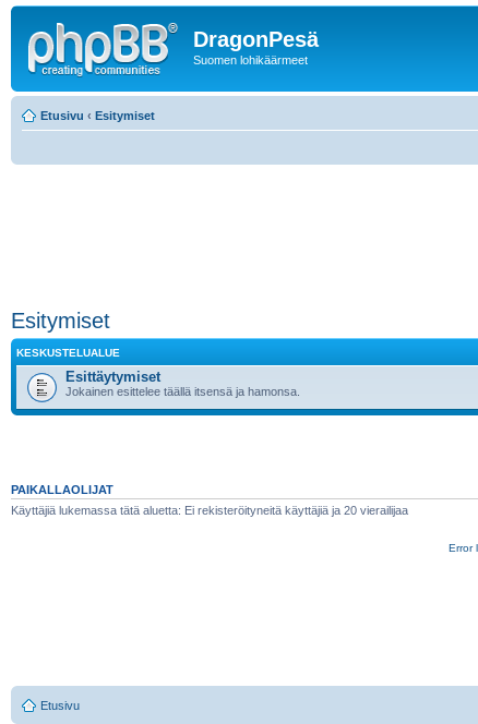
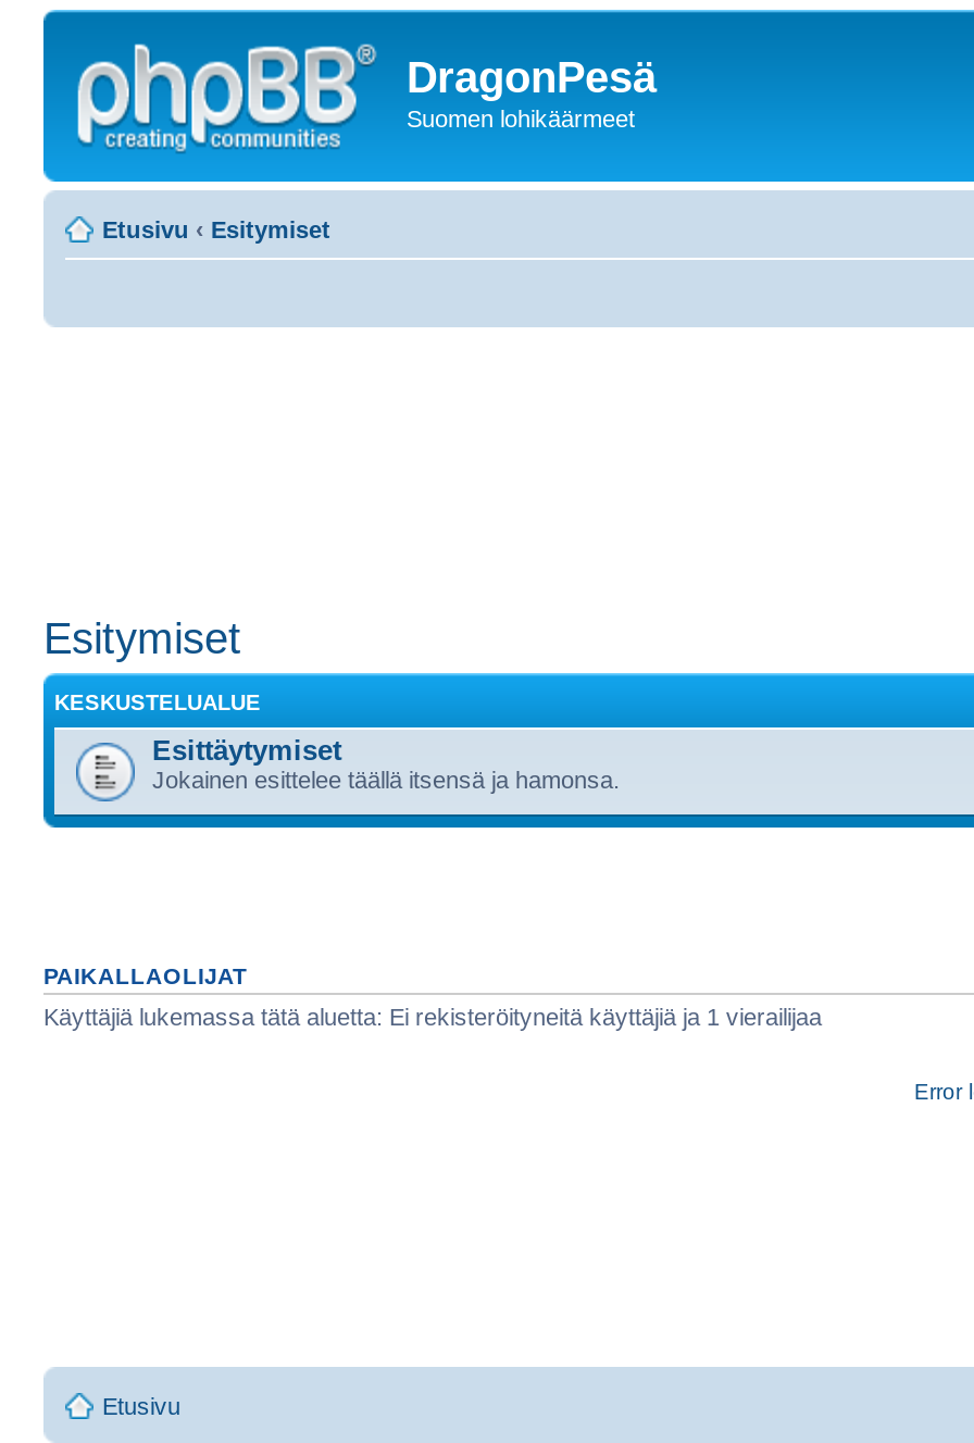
- Käyttäjiä lukemassa tätä aluetta: Ei rekisteröityneitä käyttäjiä ja 20 vierailijaa
+ Käyttäjiä lukemassa tätä aluetta: Ei rekisteröityneitä käyttäjiä ja 1 vierailijaa
